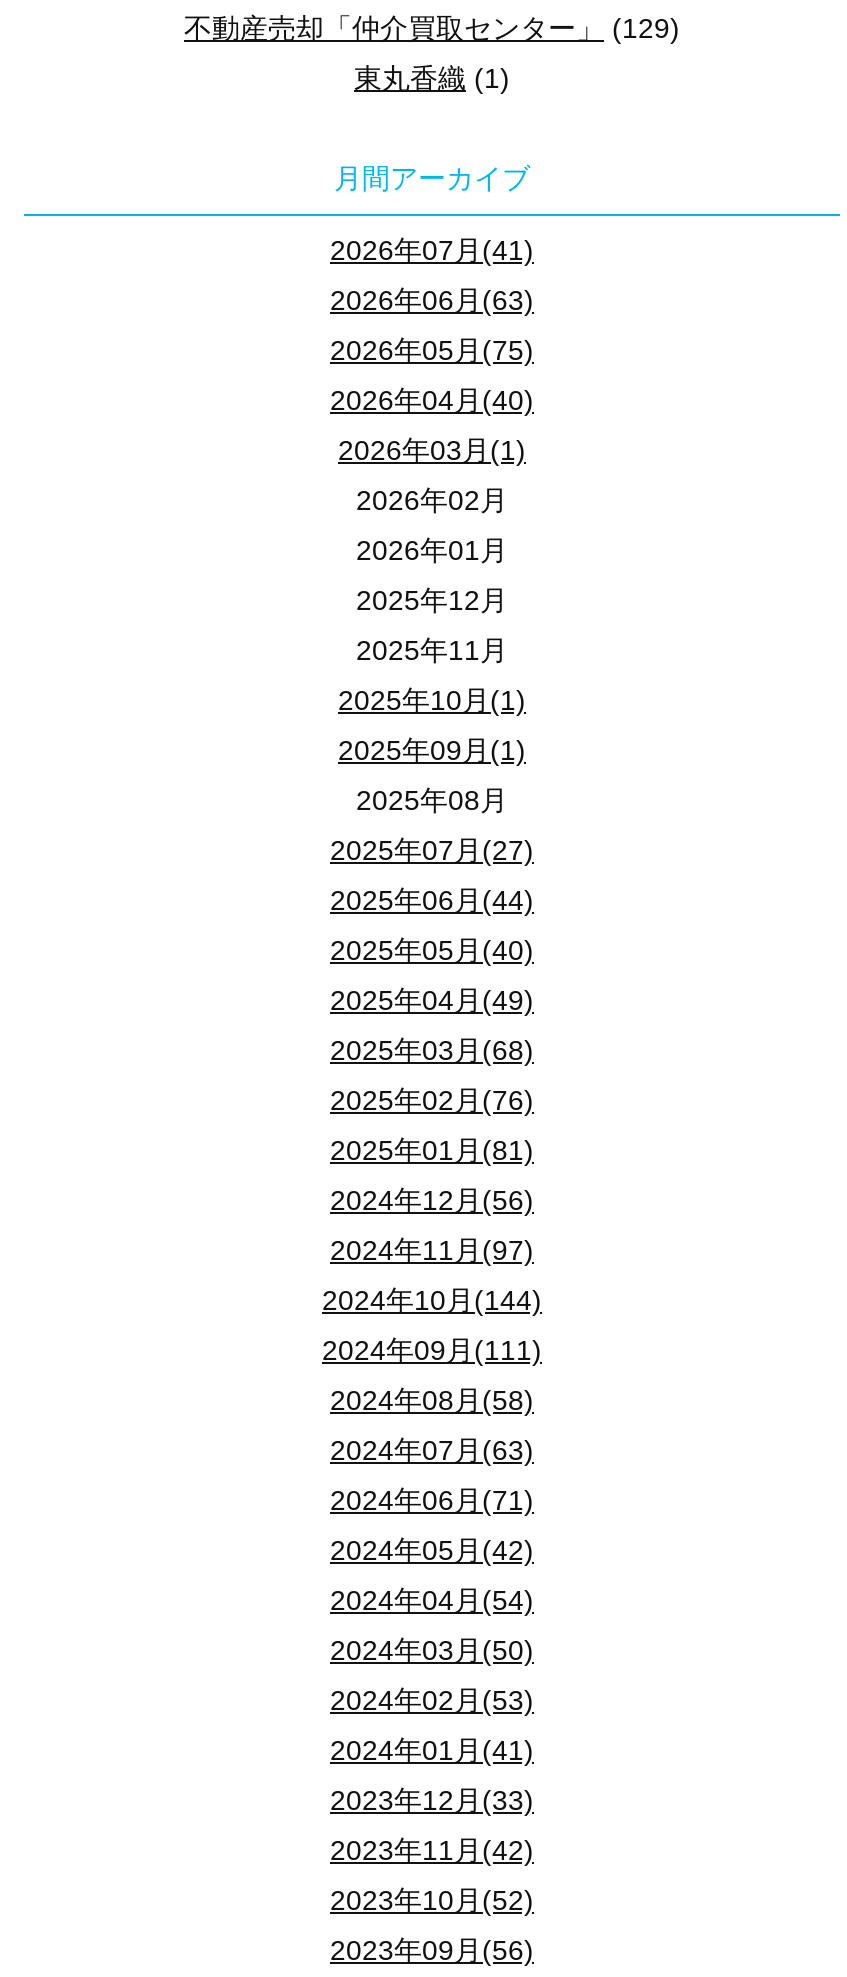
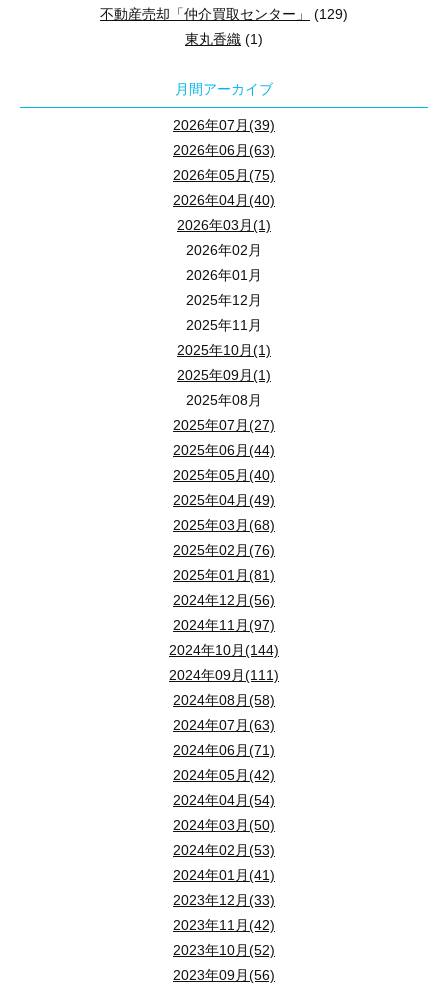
- 2026年07月(41)
+ 2026年07月(39)
